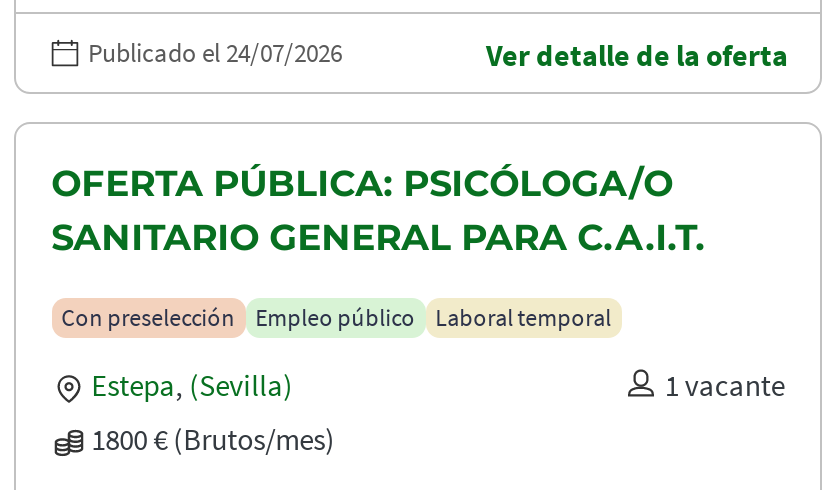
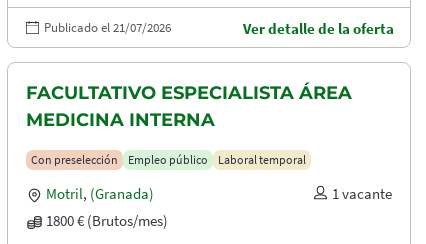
- Publicado el 24/07/2026
+ Publicado el 21/07/2026

- OFERTA PÚBLICA: PSICÓLOGA/O
- SANITARIO GENERAL PARA C.A.I.T.
+ FACULTATIVO ESPECIALISTA ÁREA
+ MEDICINA INTERNA

- Estepa, (Sevilla)
+ Motril, (Granada)
